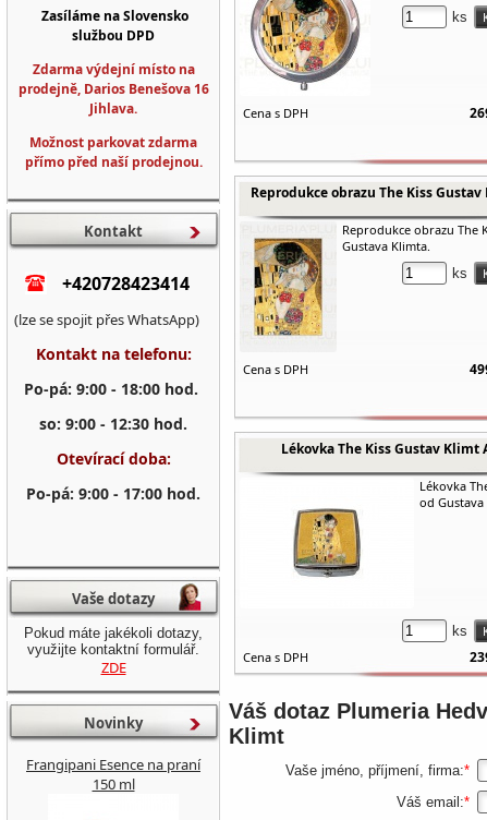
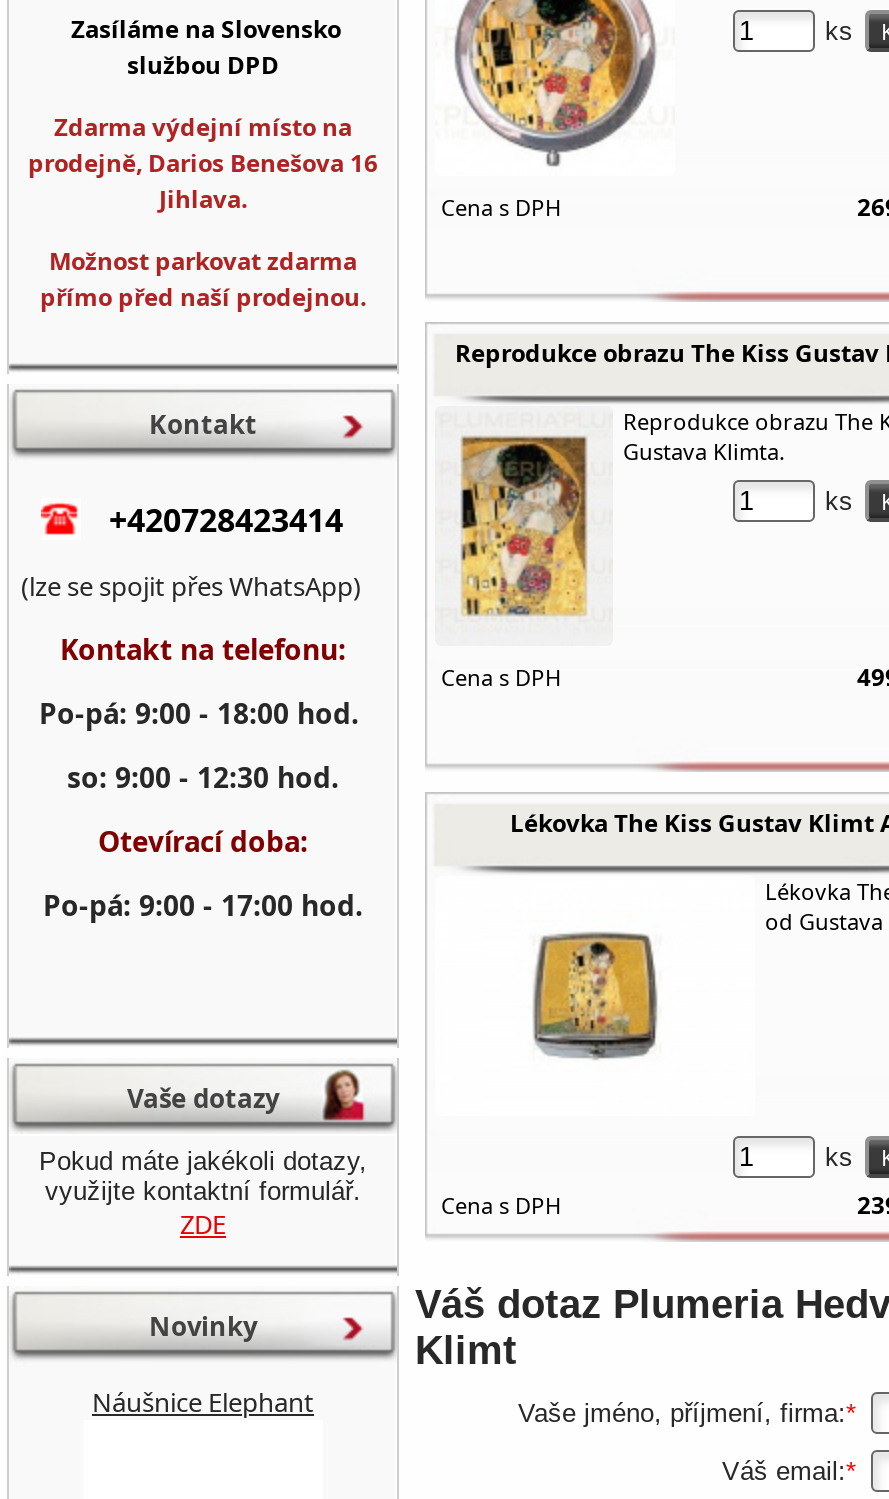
- Frangipani Esence na praní
- 150 ml
+ Náušnice Elephant
